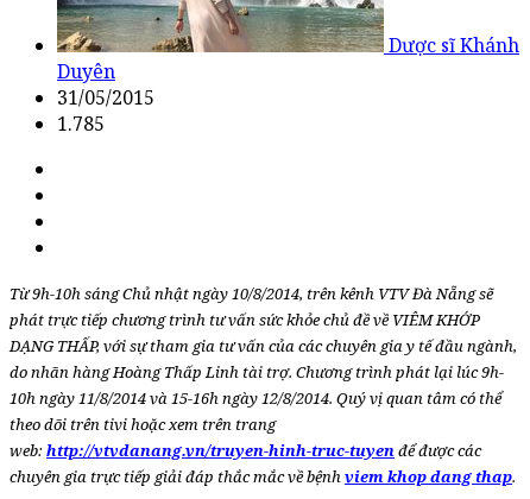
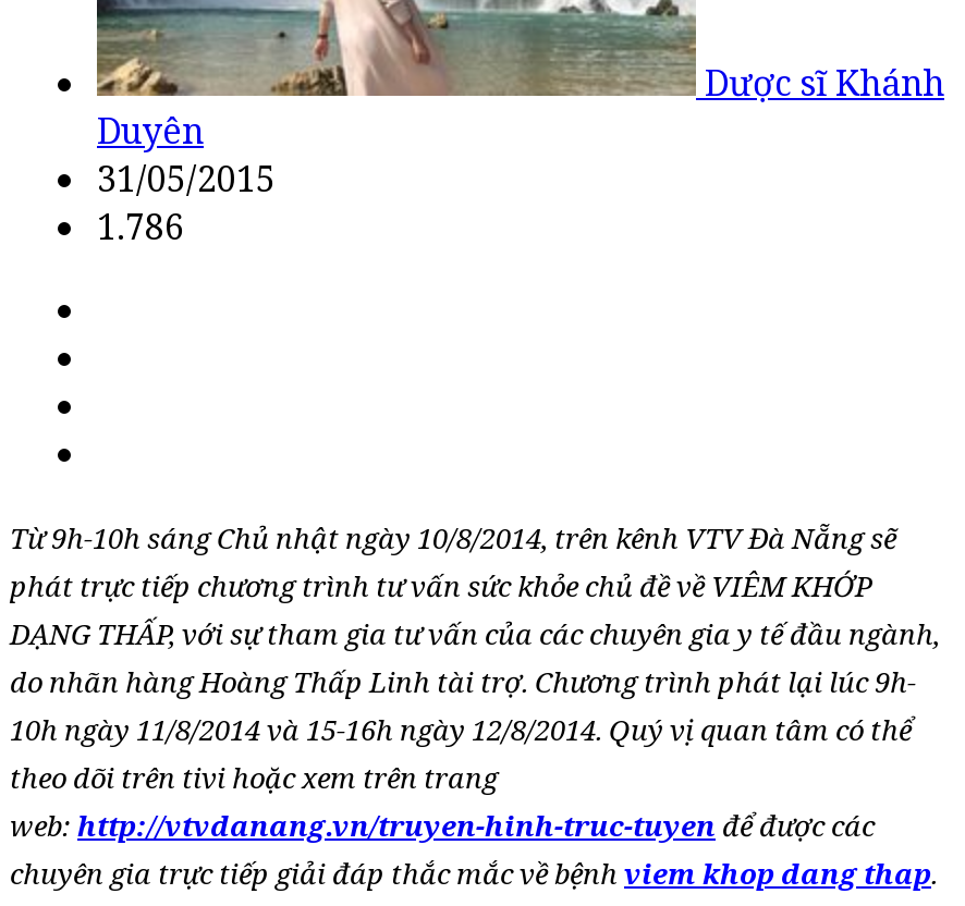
- 1.785
+ 1.786
